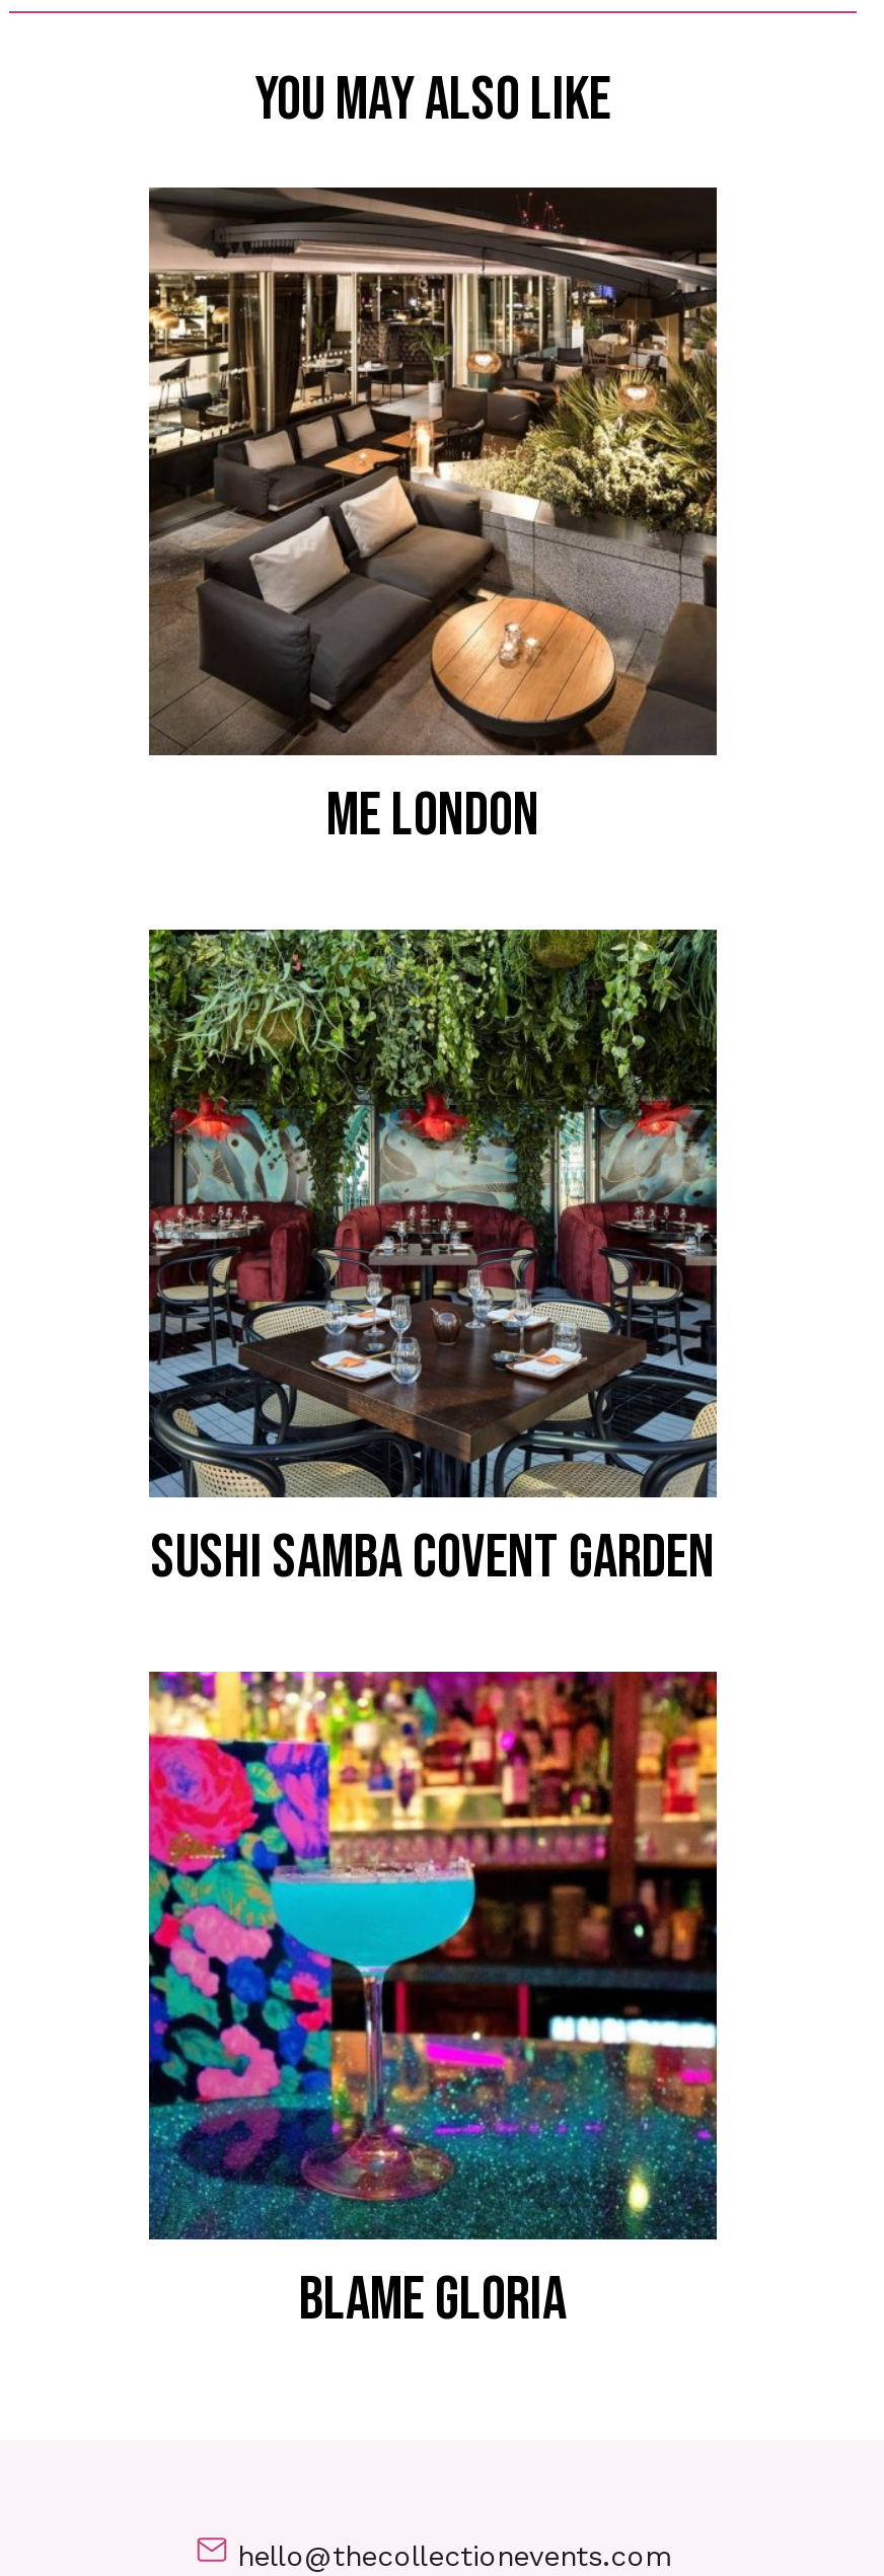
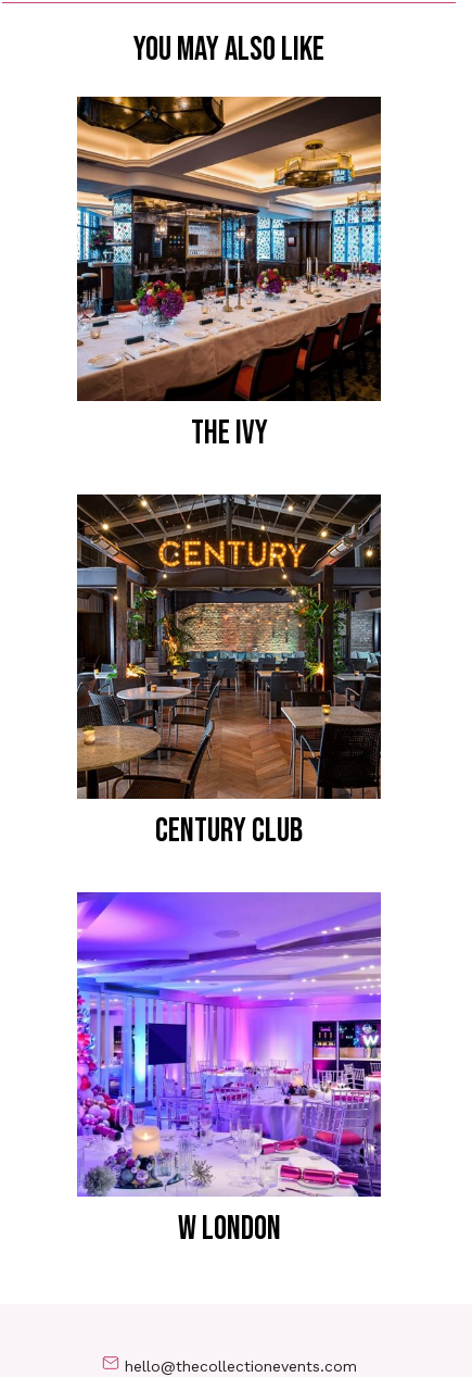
- [image]
- ME LONDON
+ [image]
+ THE IVY

- [image]
- SUSHI SAMBA COVENT GARDEN
+ [image]
+ CENTURY CLUB

- [image]
- BLAME GLORIA
+ [image]
+ W LONDON
